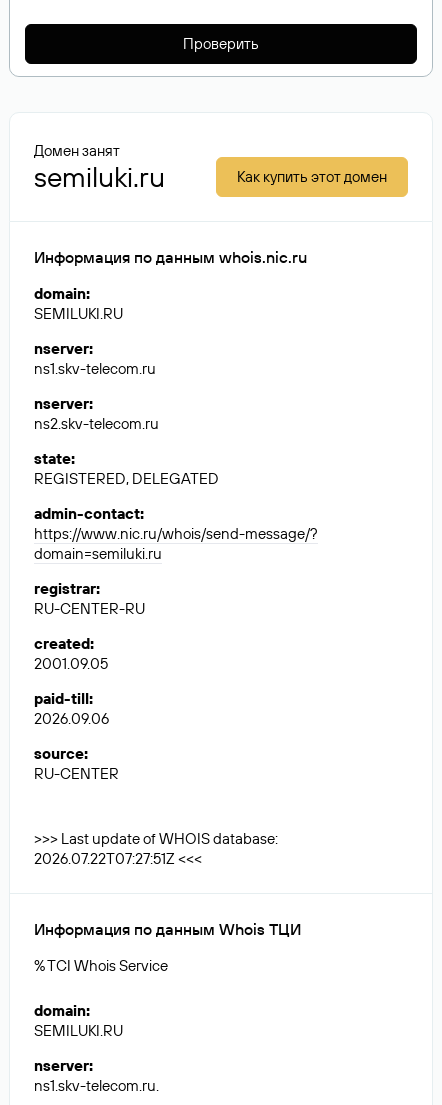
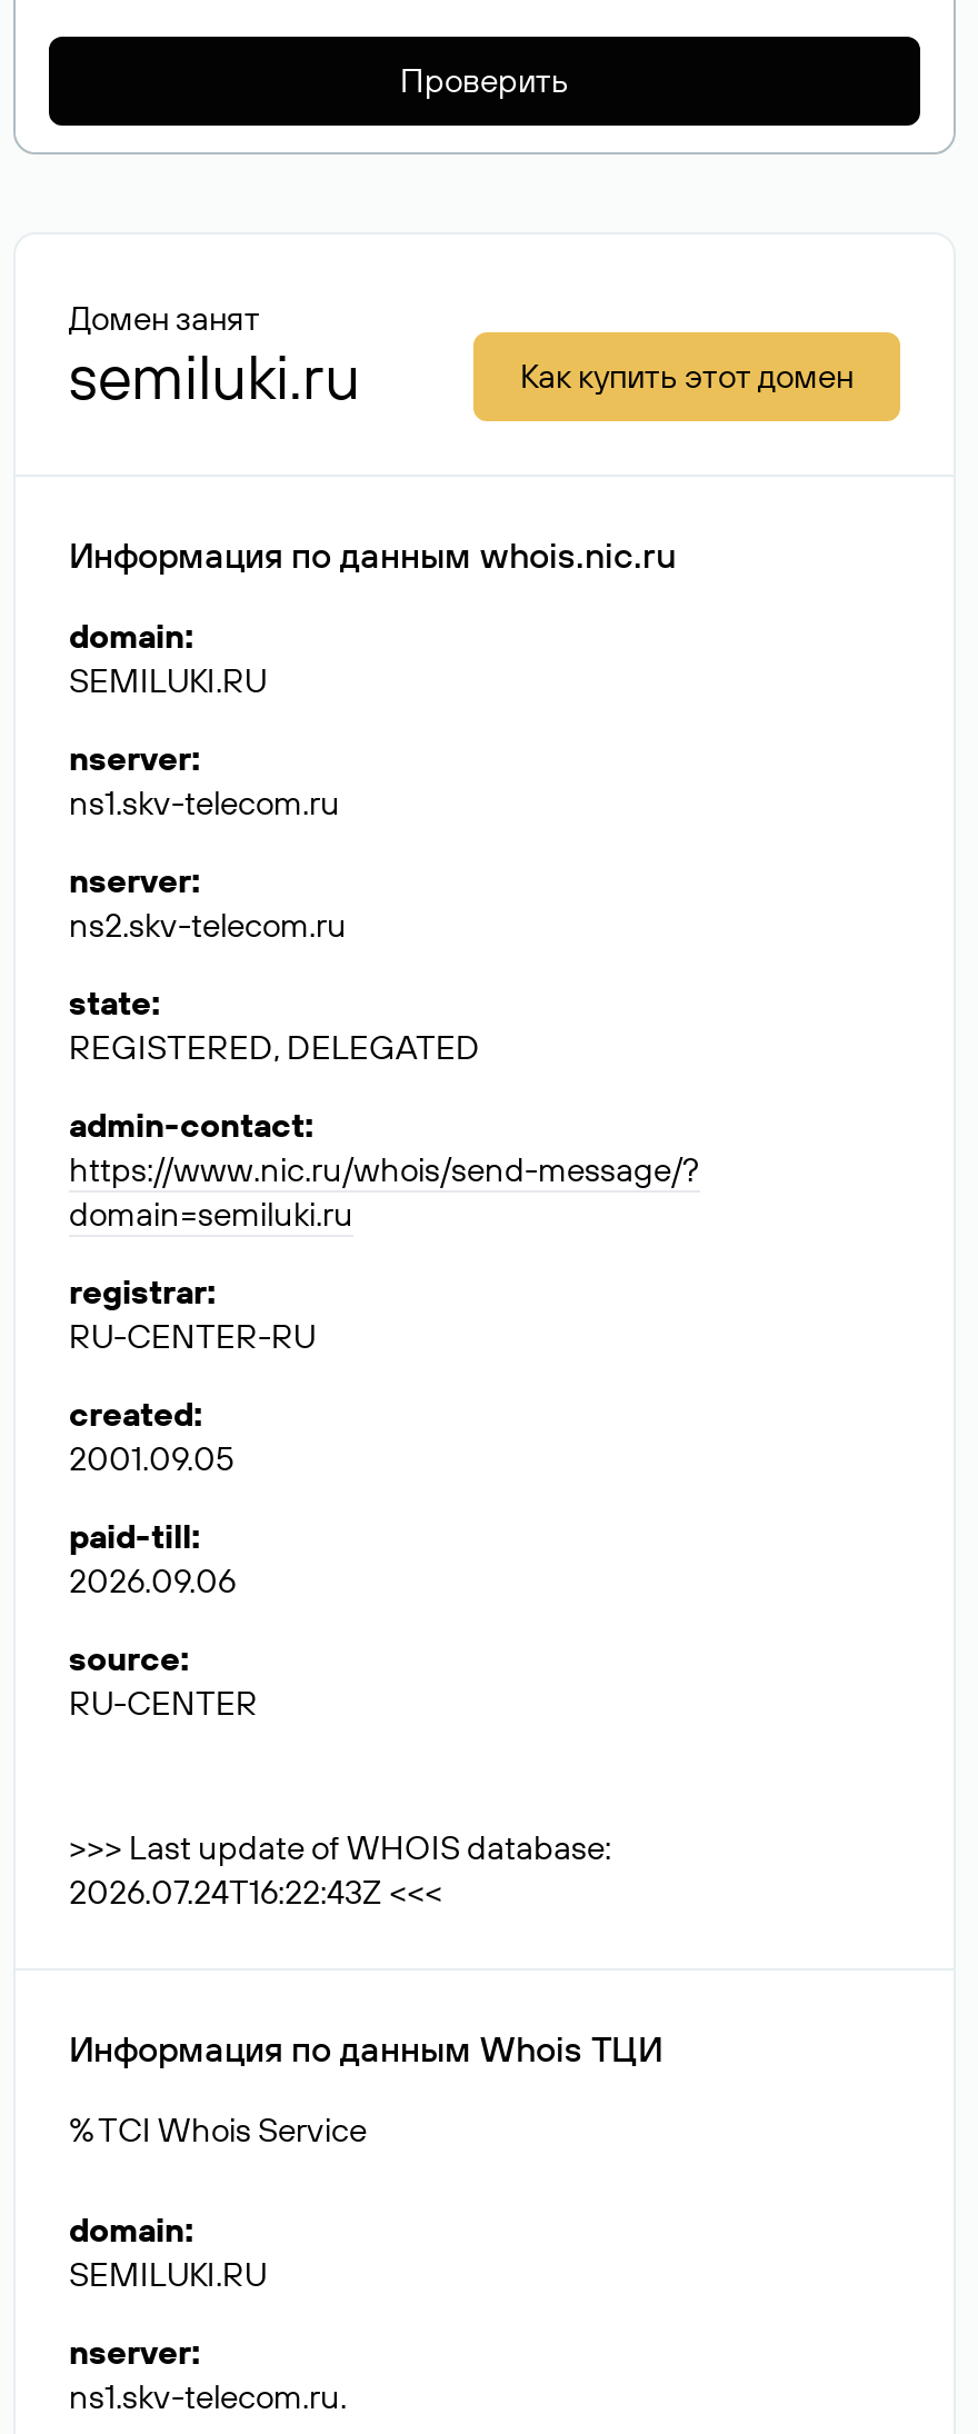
- 2026.07.22T07:27:51Z <<<
+ 2026.07.24T16:22:43Z <<<
